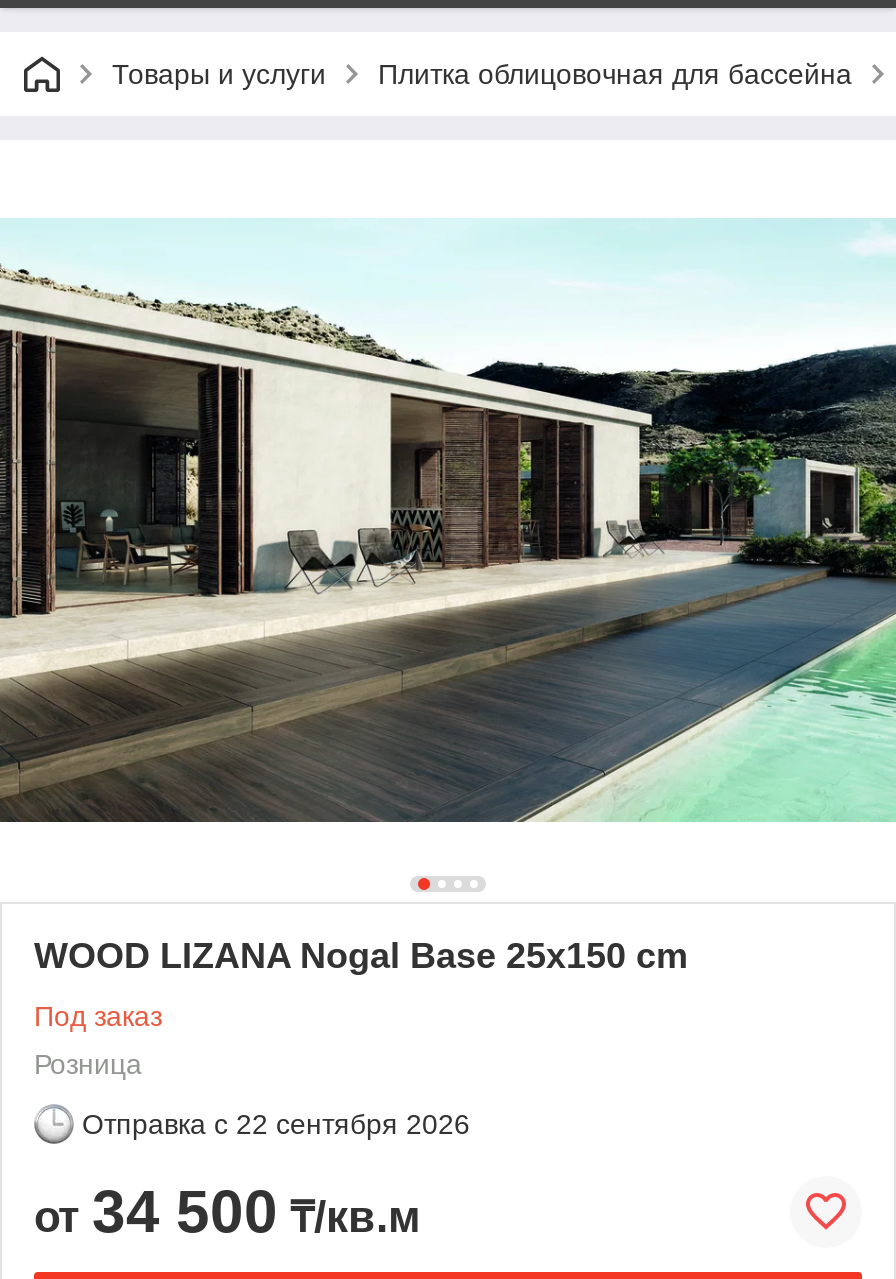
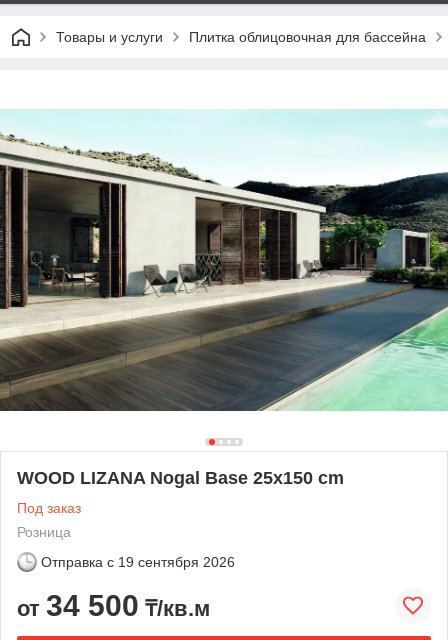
- Отправка с 22 сентября 2026
+ Отправка с 19 сентября 2026
